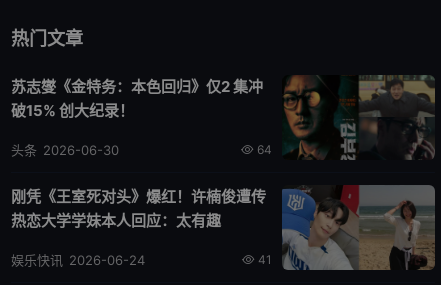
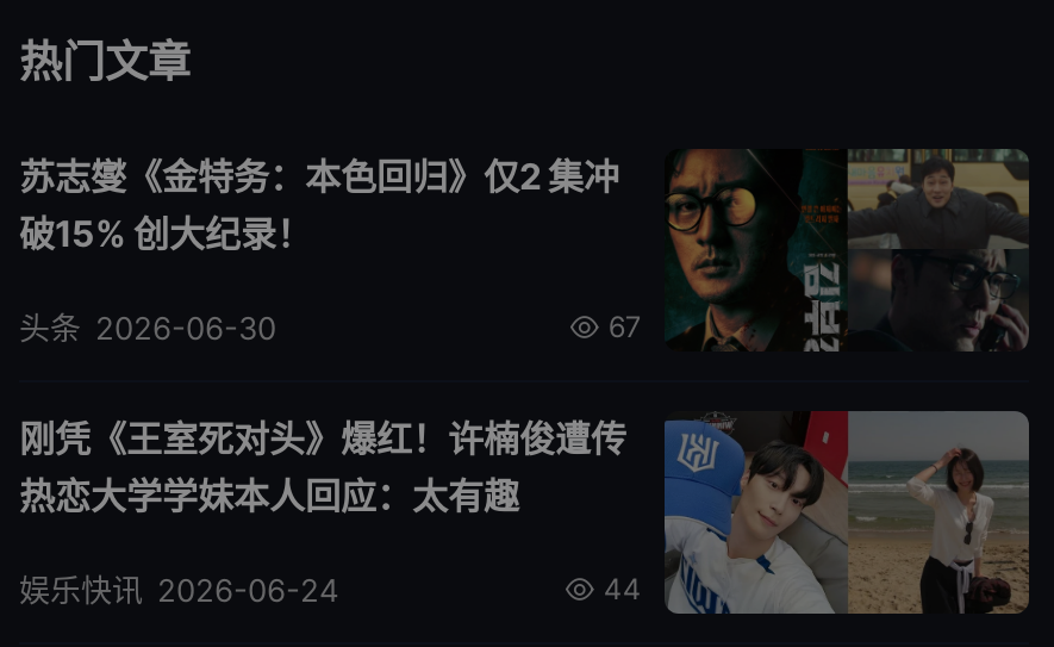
- 64
+ 67

- 41
+ 44
